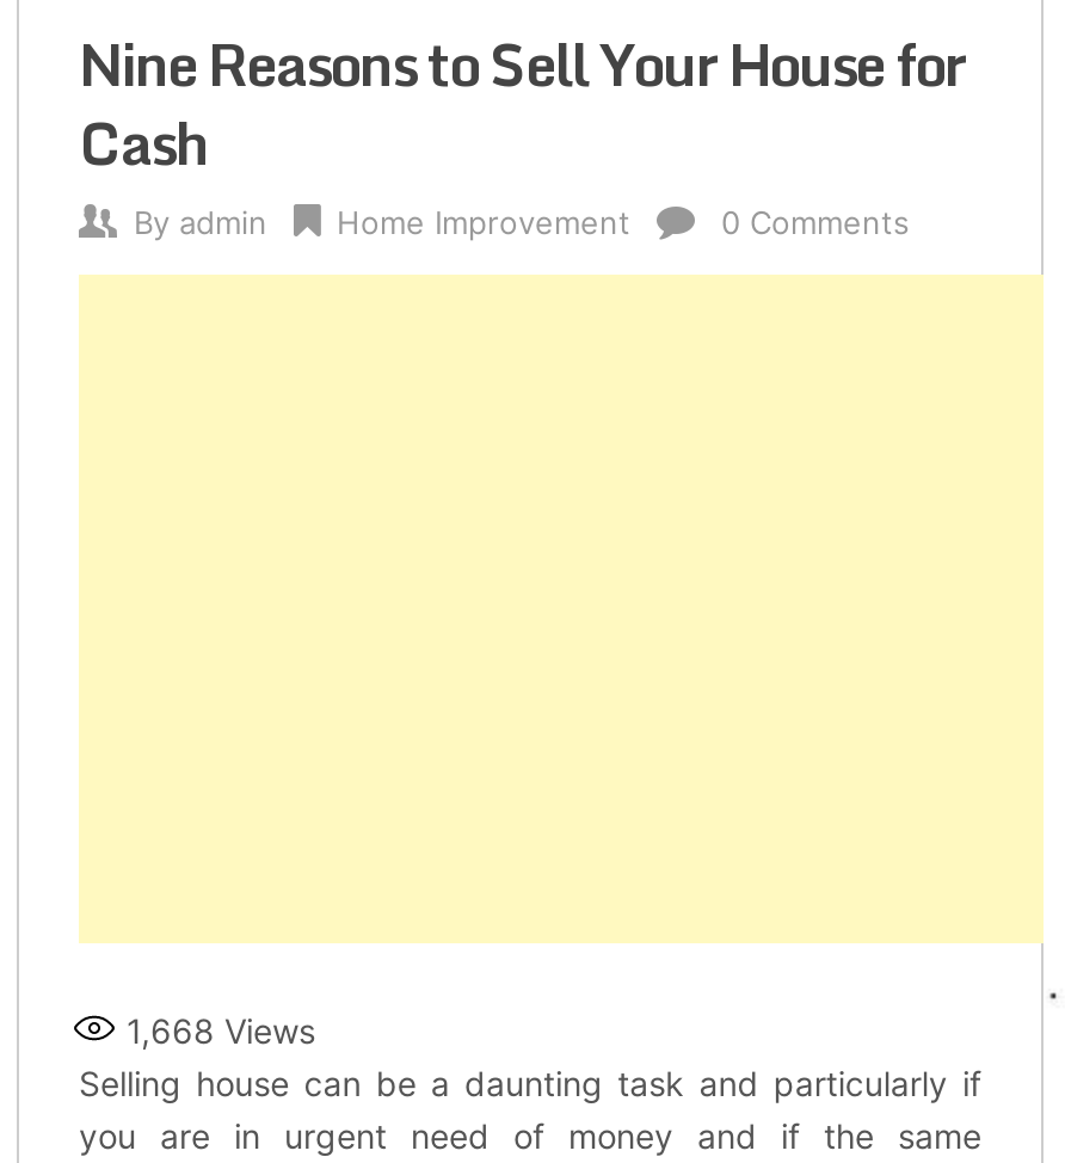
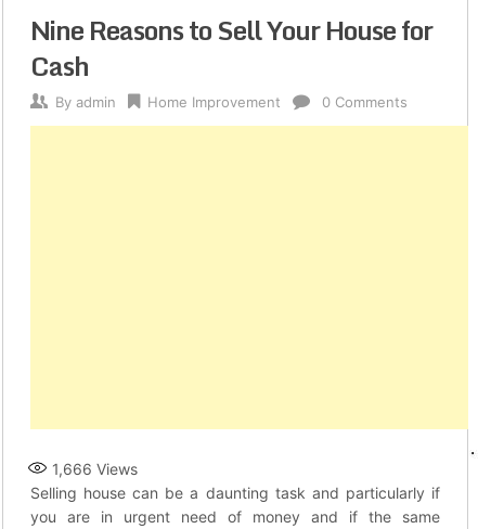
- 1,668 Views
+ 1,666 Views
